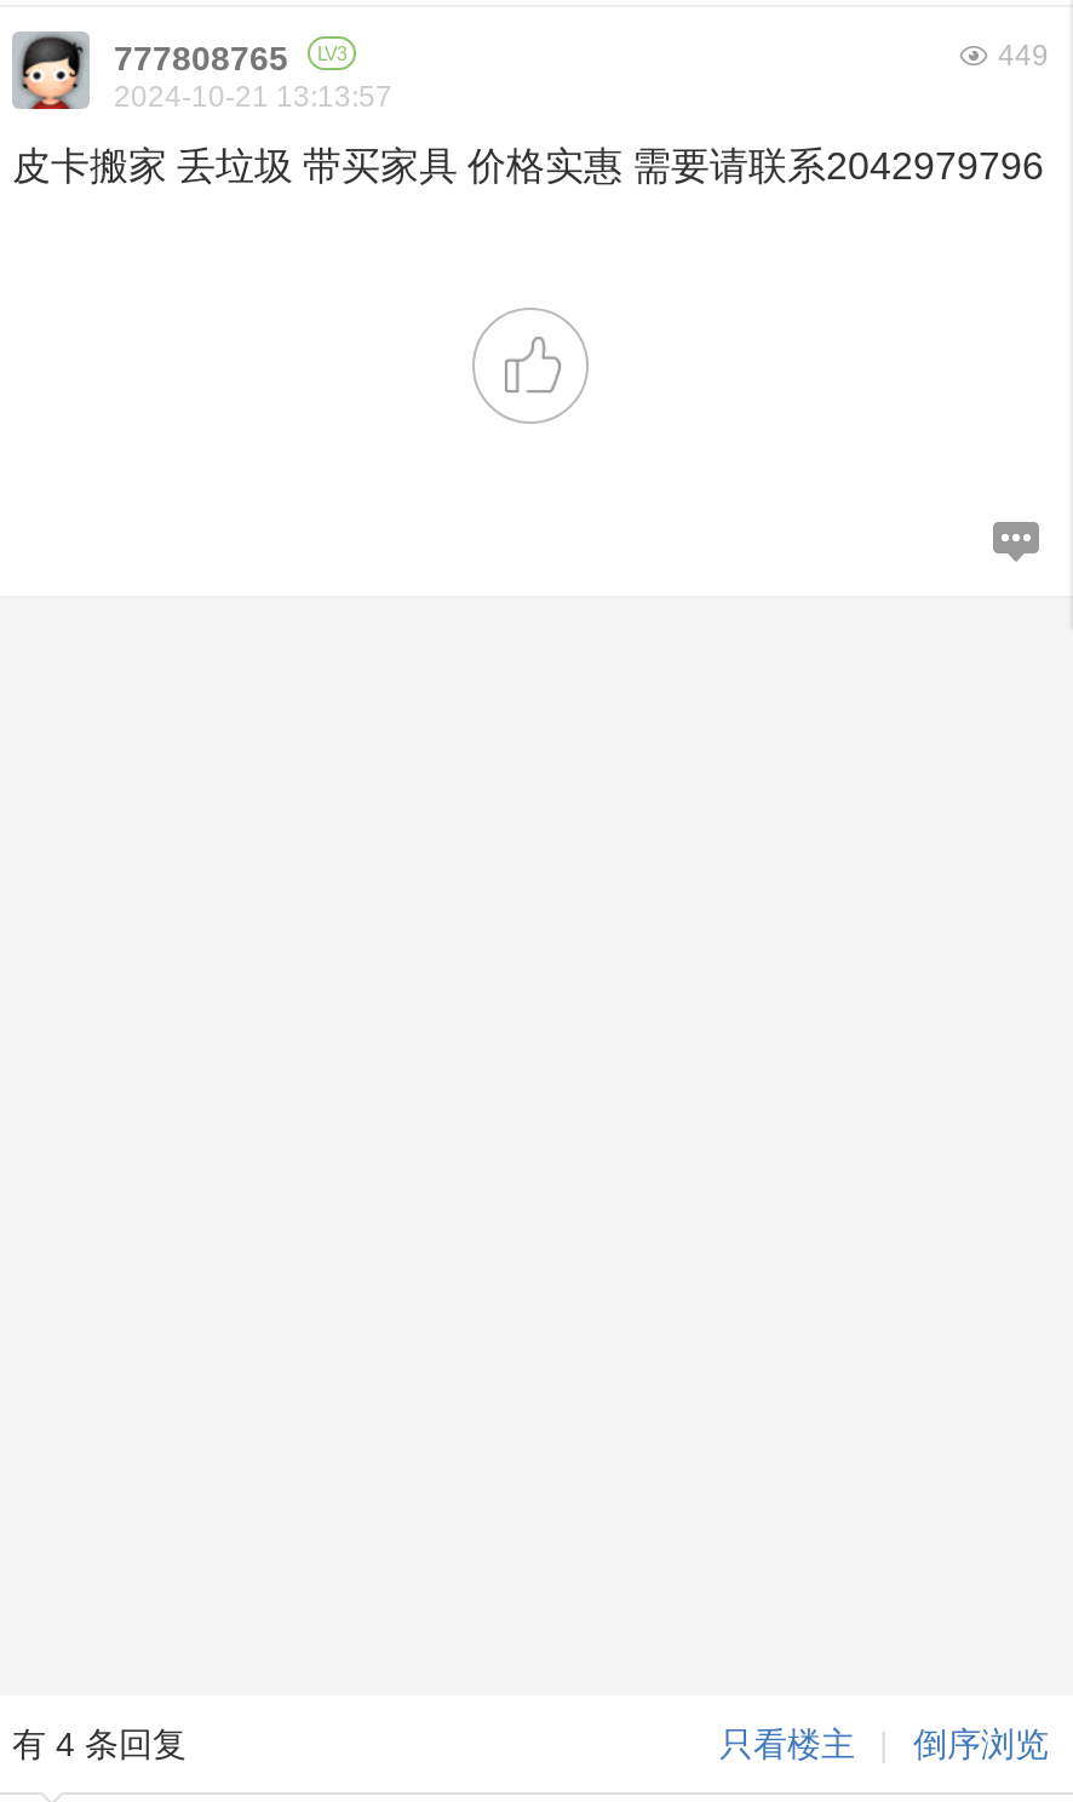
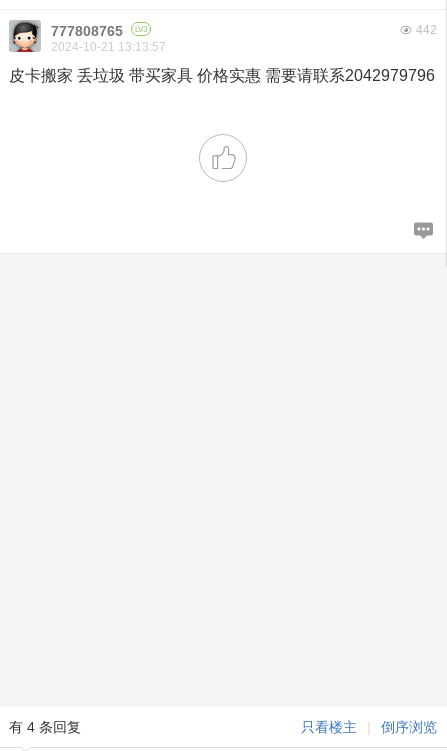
- 449
+ 442
